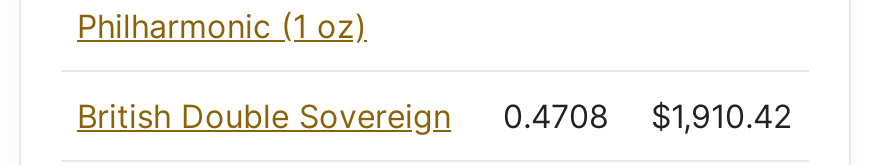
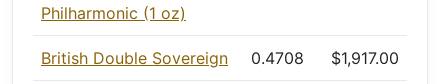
- British Double Sovereign 0.4708 $1,910.42
+ British Double Sovereign 0.4708 $1,917.00
